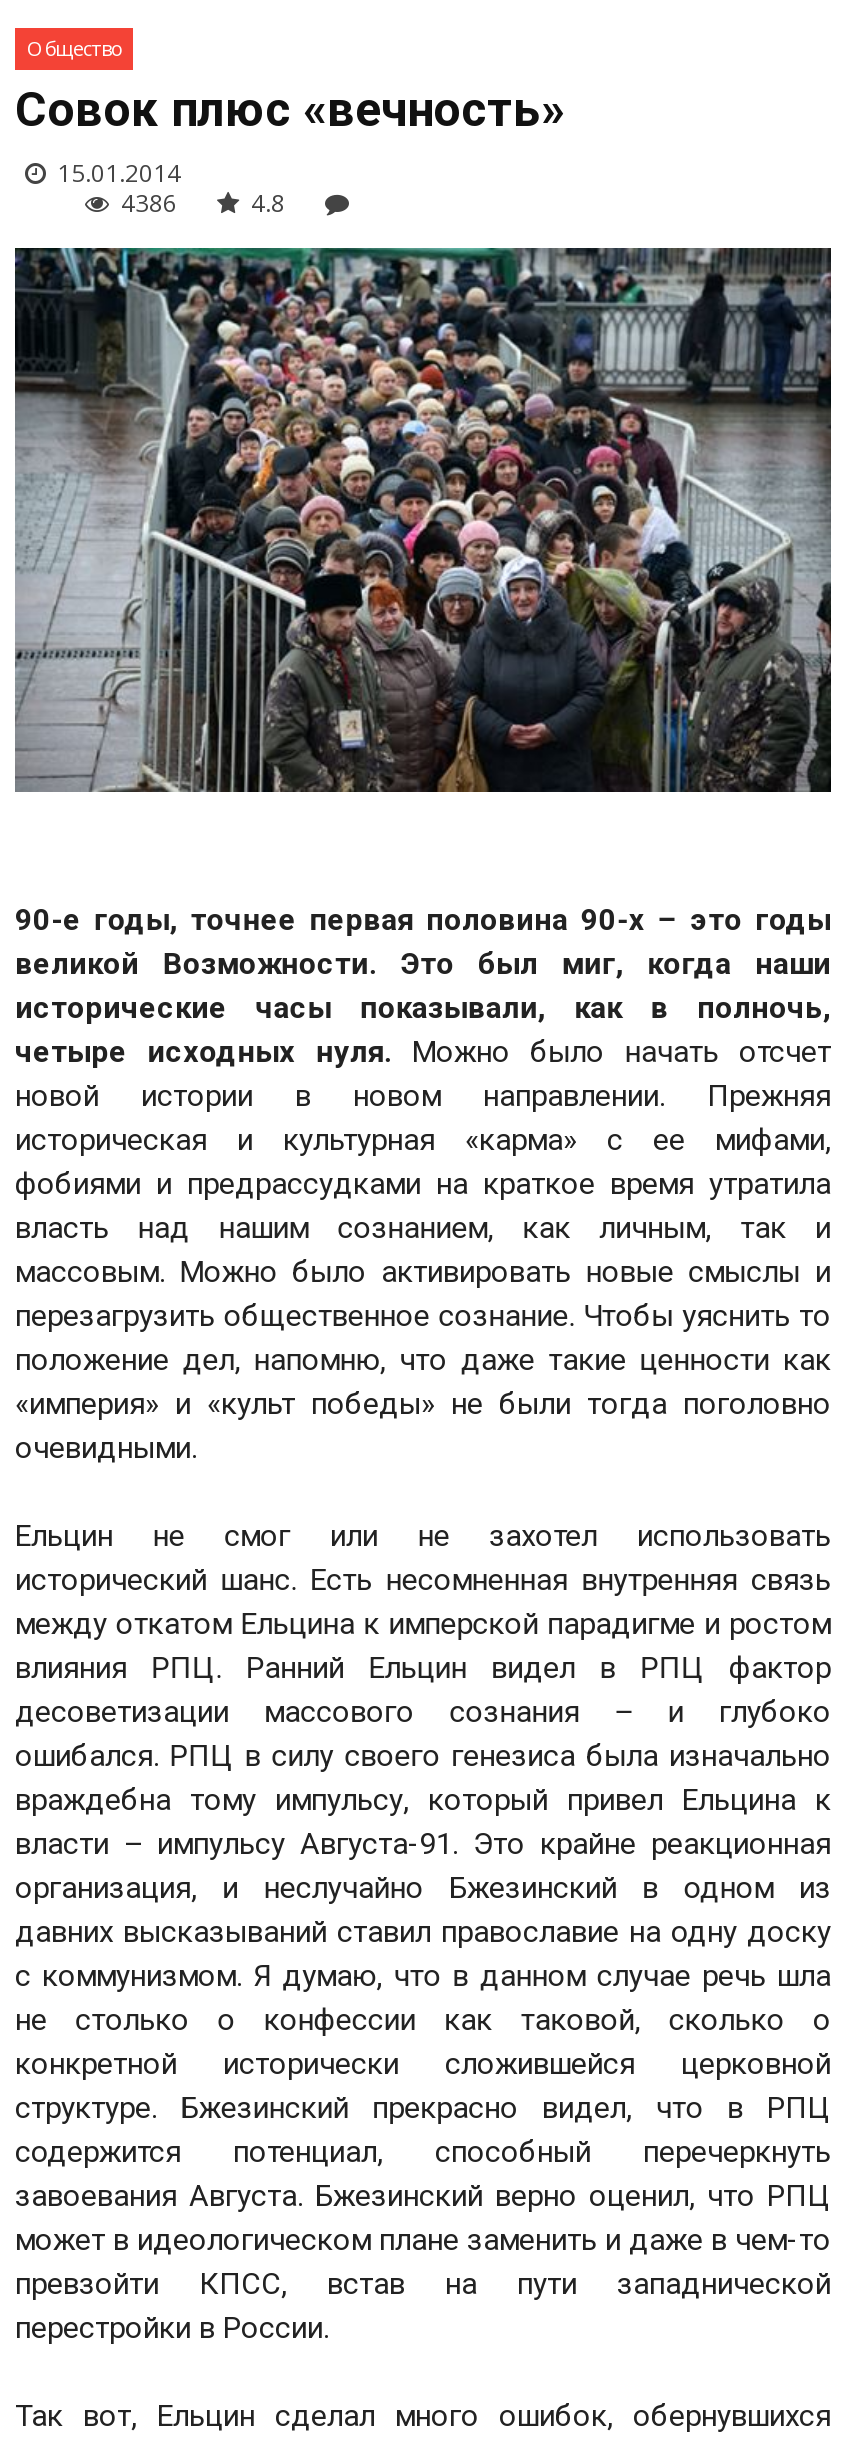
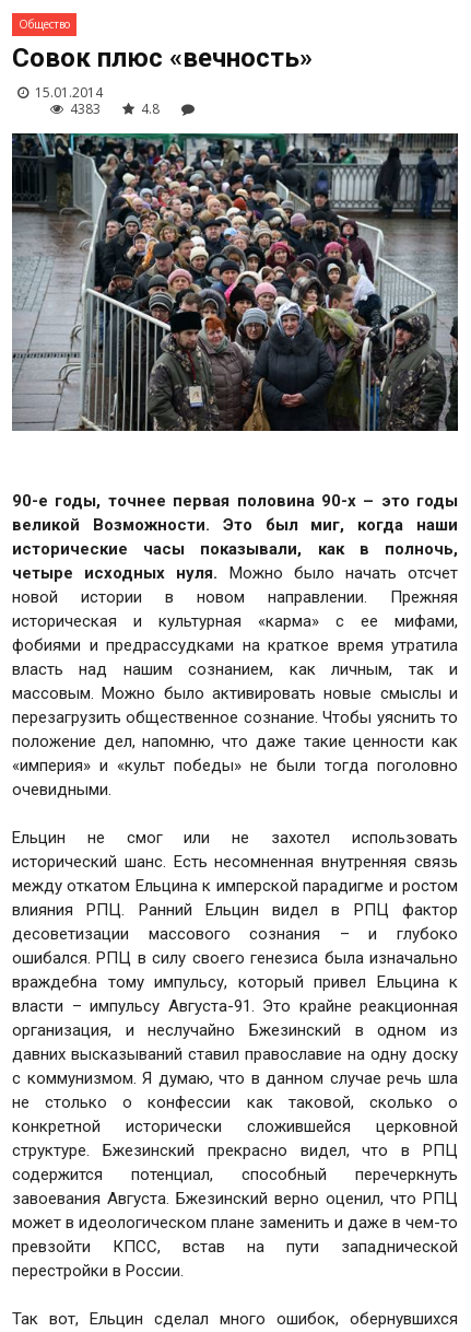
- 4386 4.8
+ 4383 4.8
